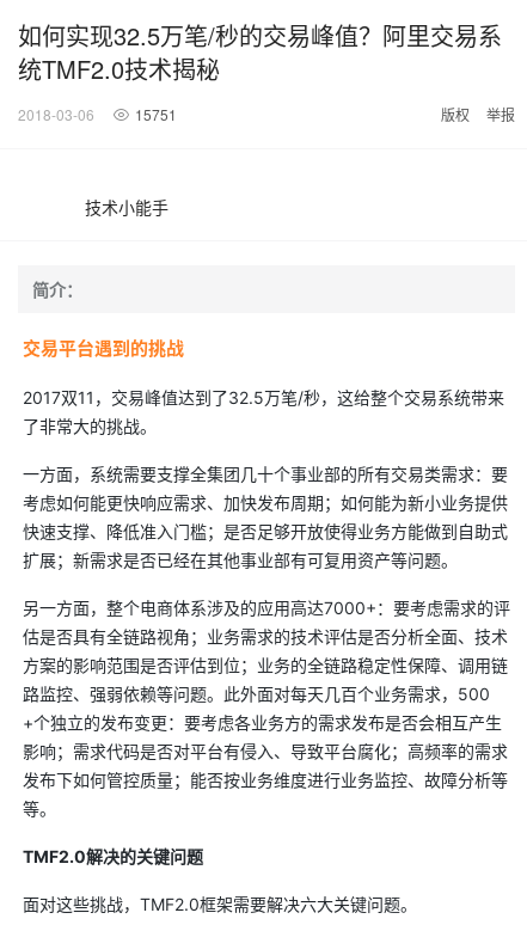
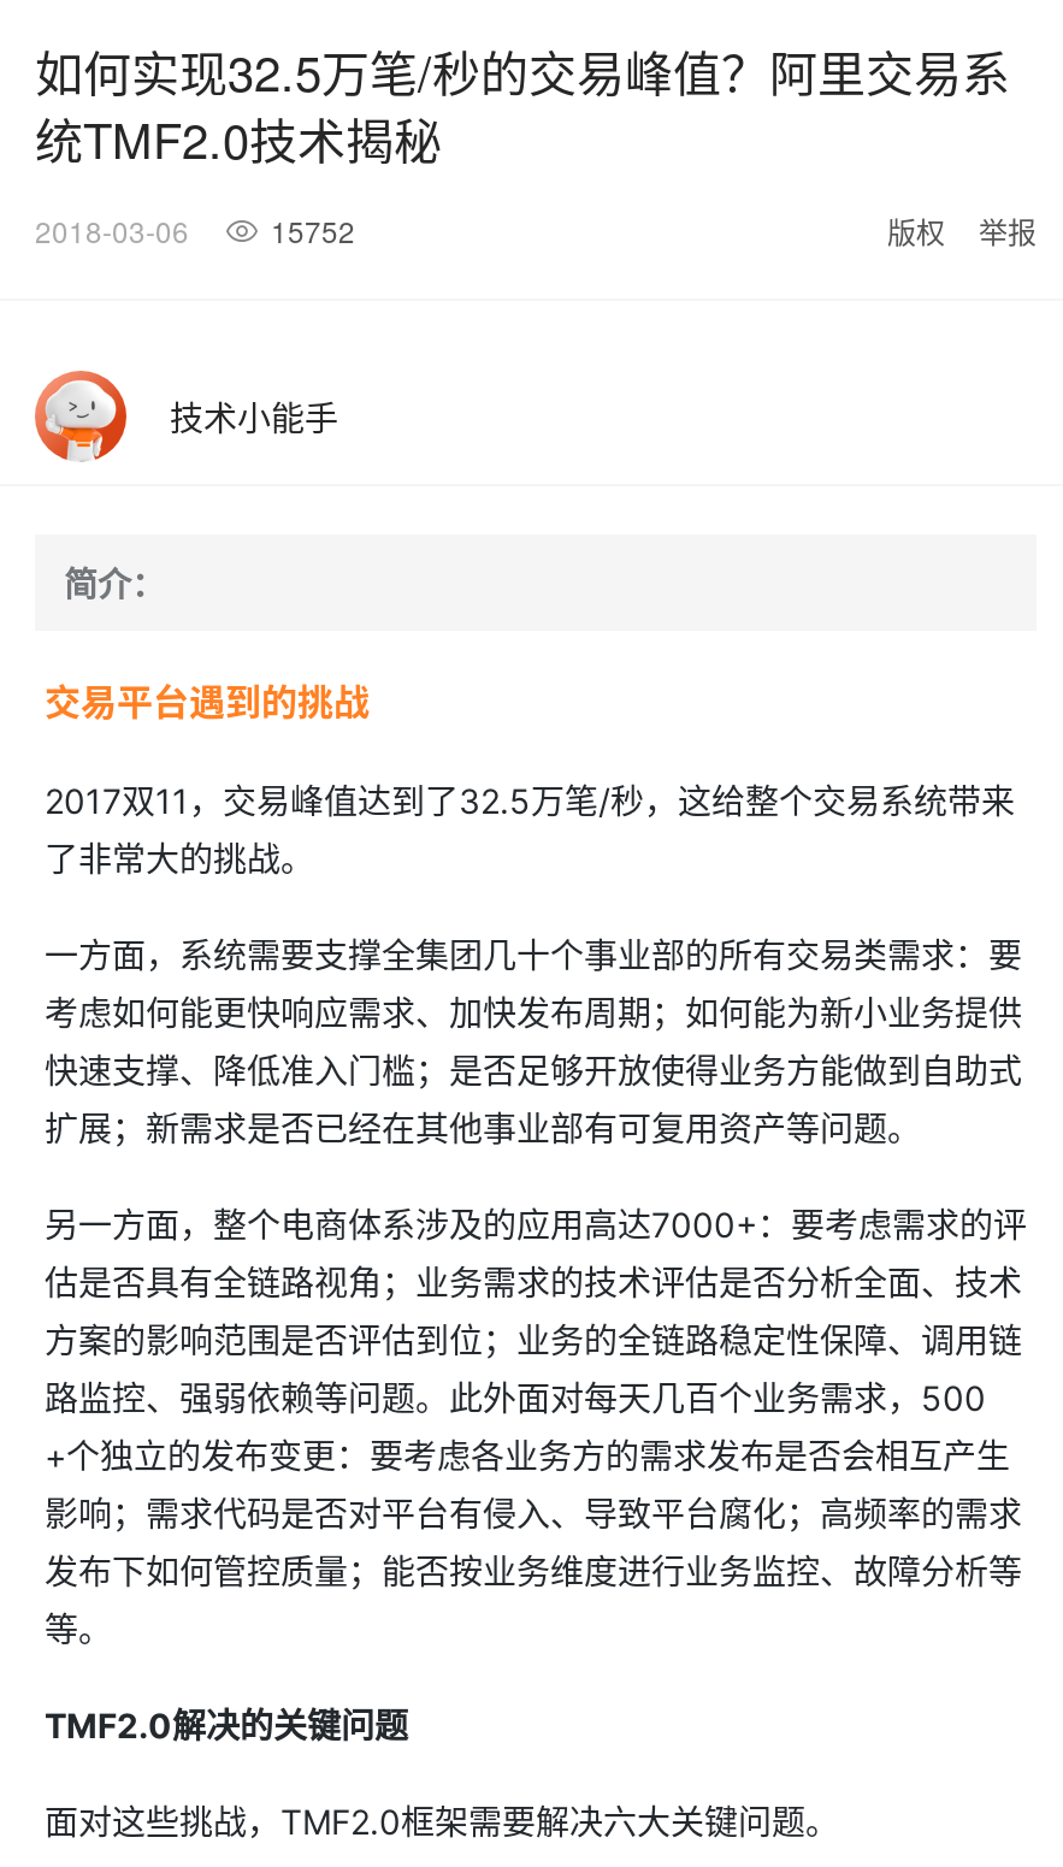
- 2018-03-06 15751
+ 2018-03-06 15752

+ [image]
